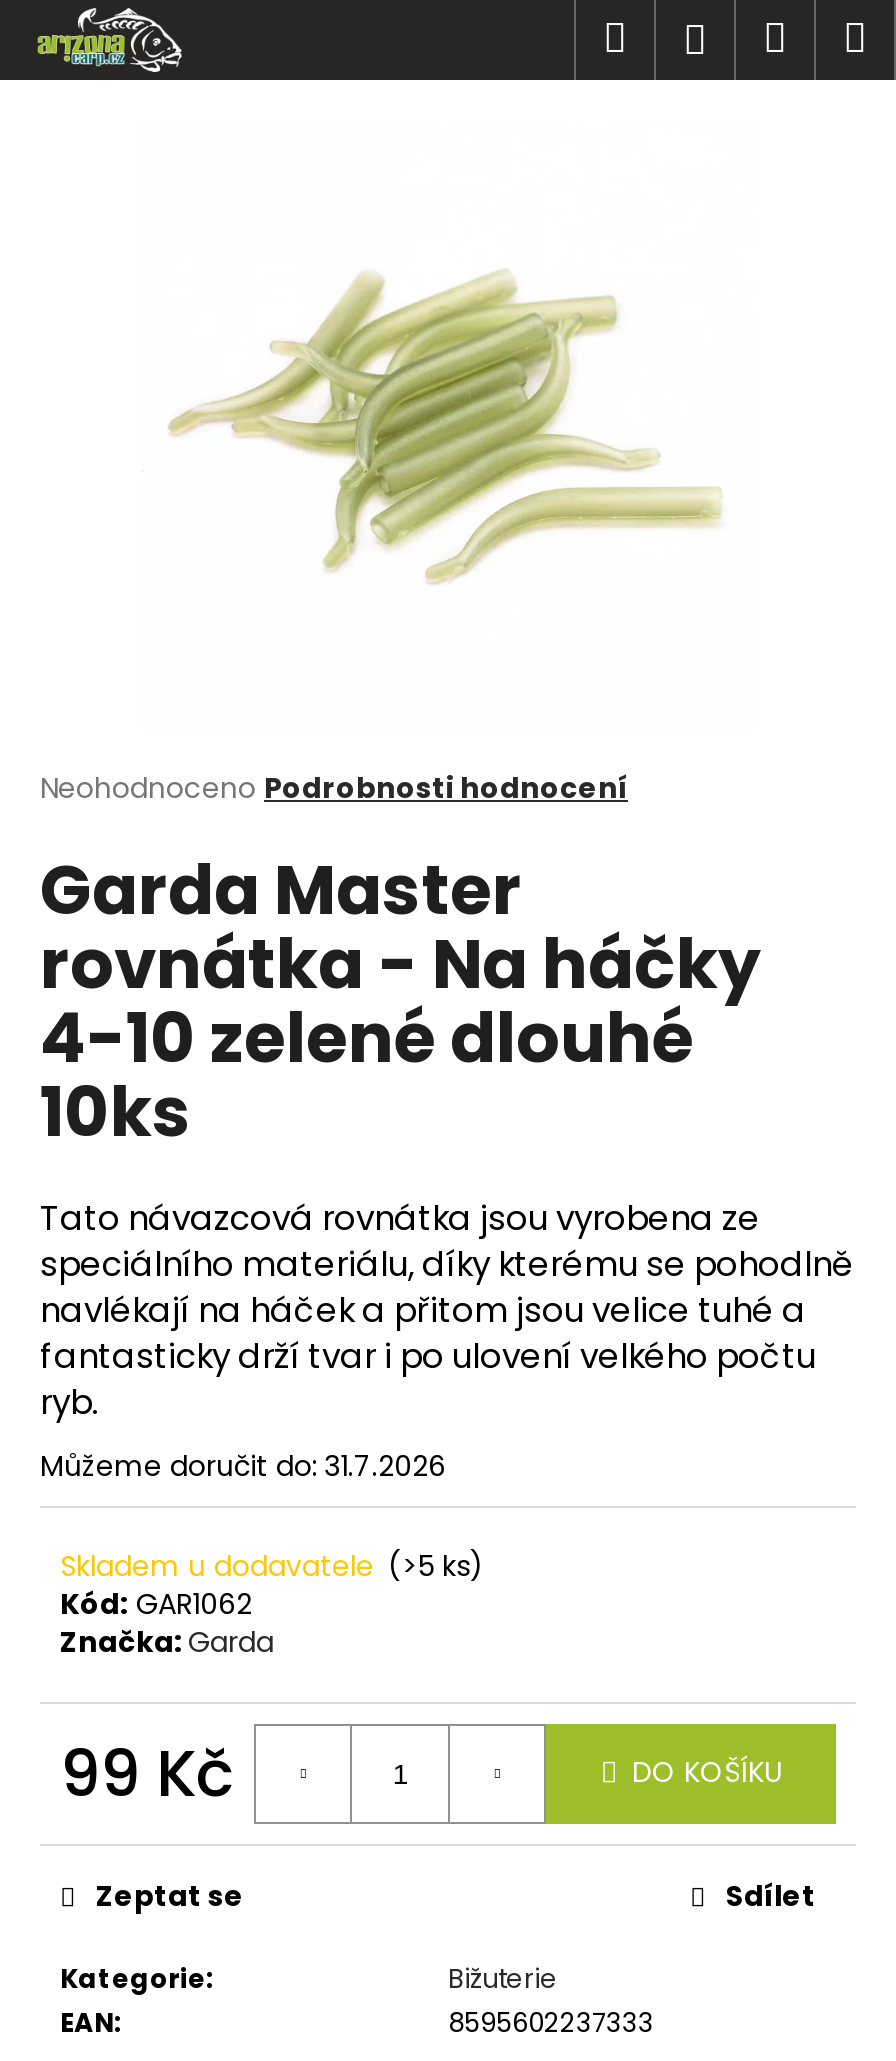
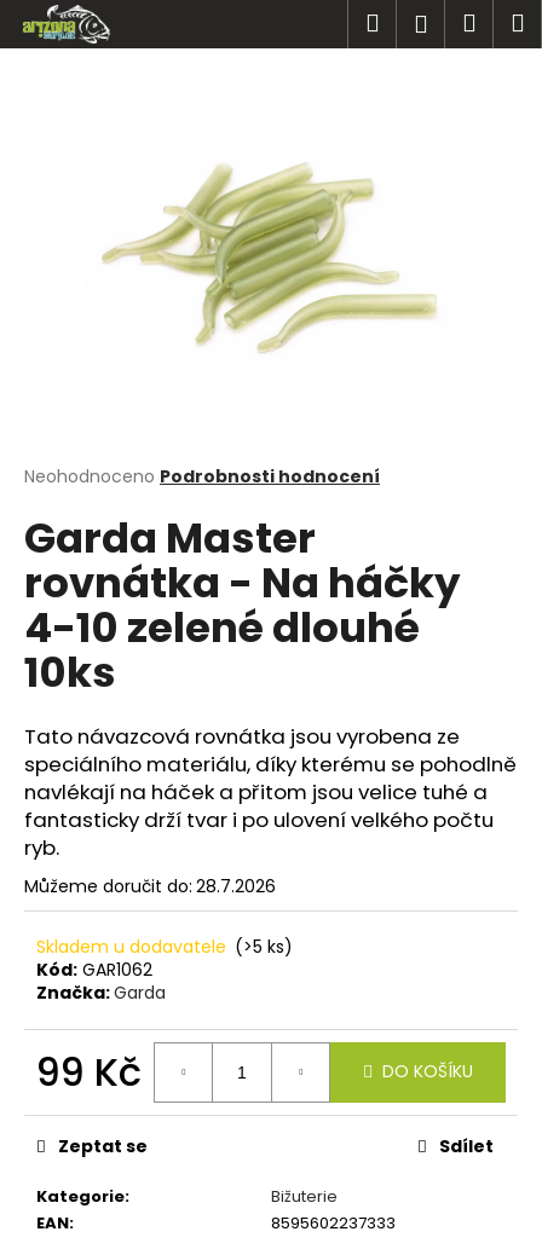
- Můžeme doručit do: 31.7.2026
+ Můžeme doručit do: 28.7.2026
